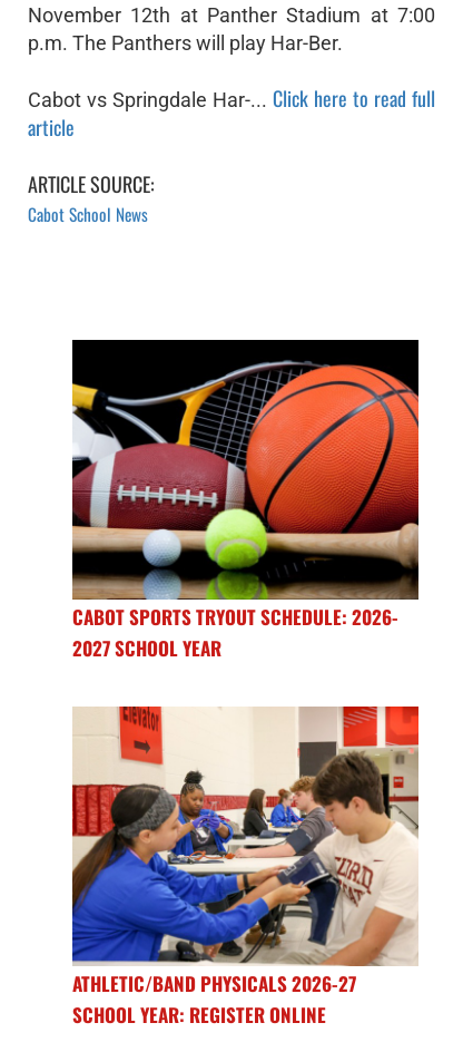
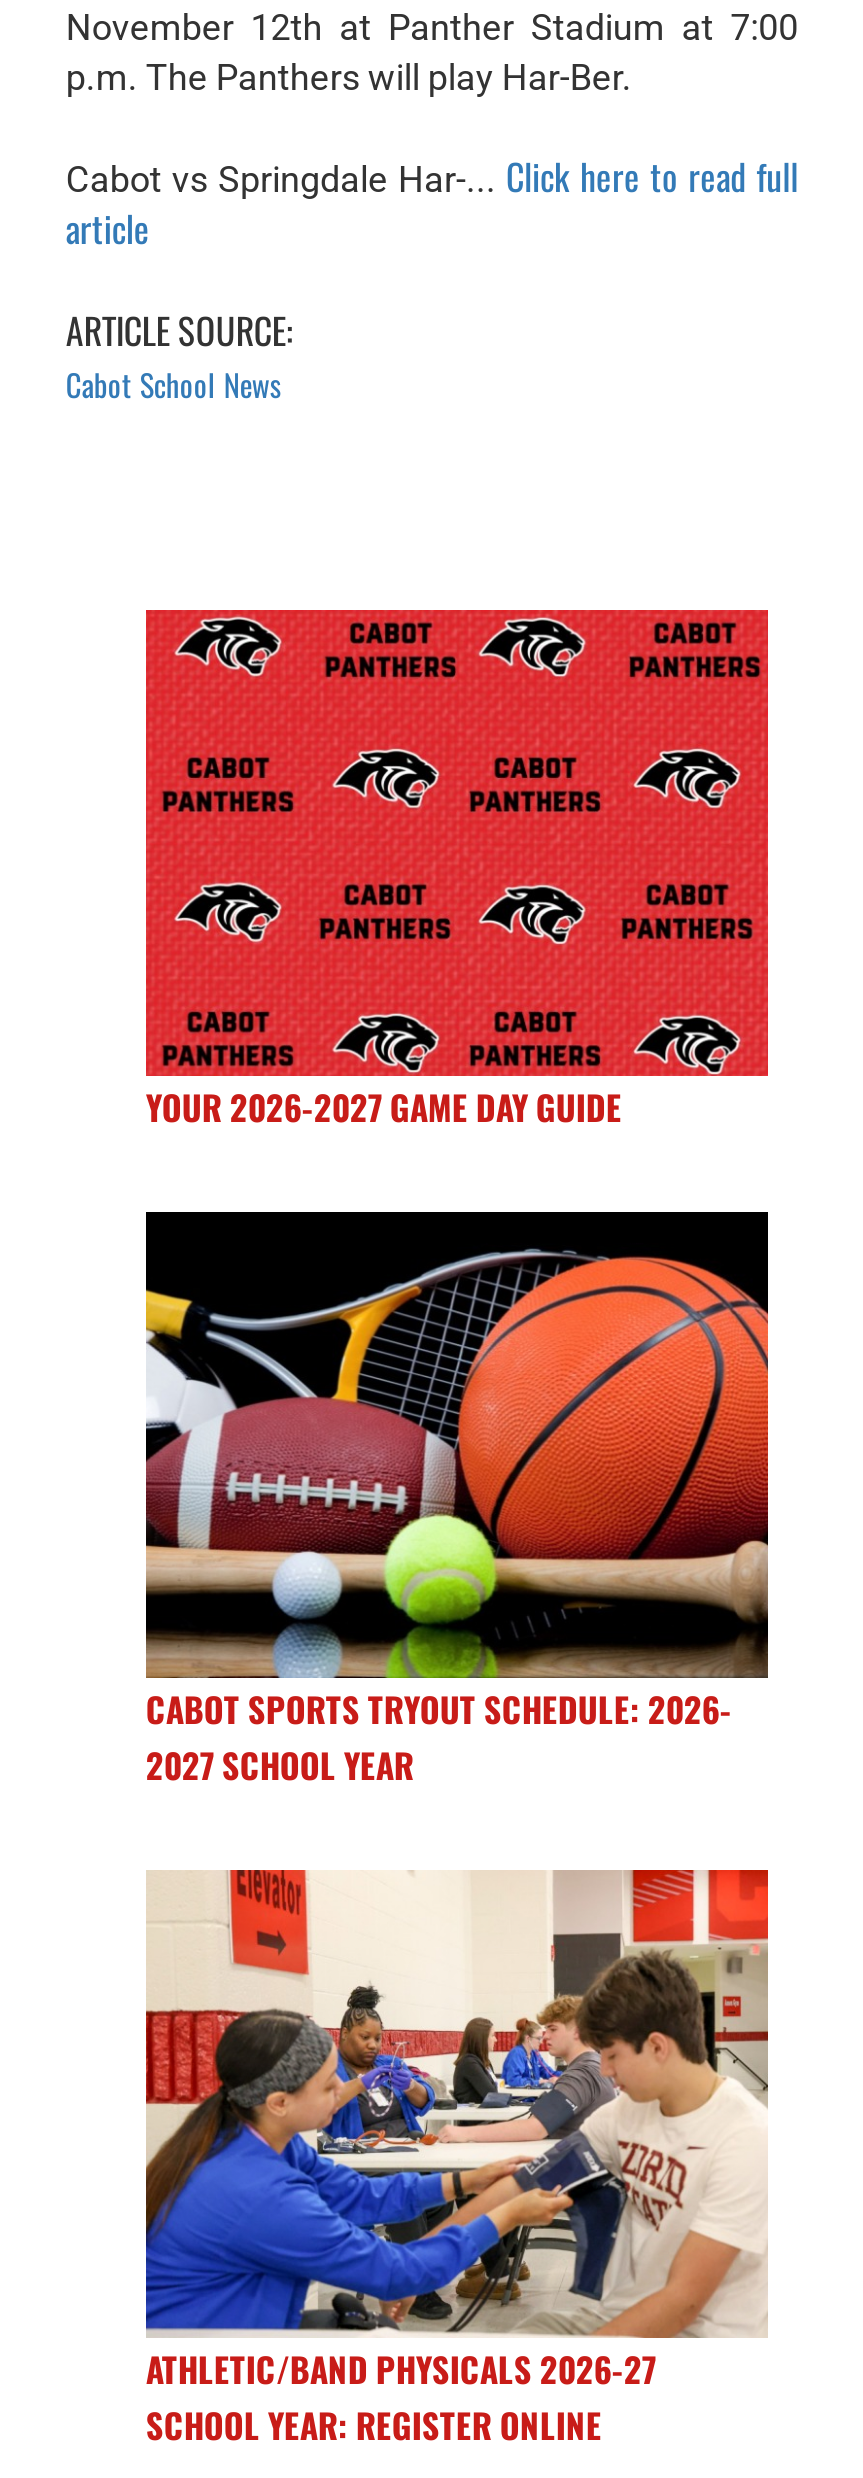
+ [image]
+ YOUR 2026-2027 GAME DAY GUIDE
